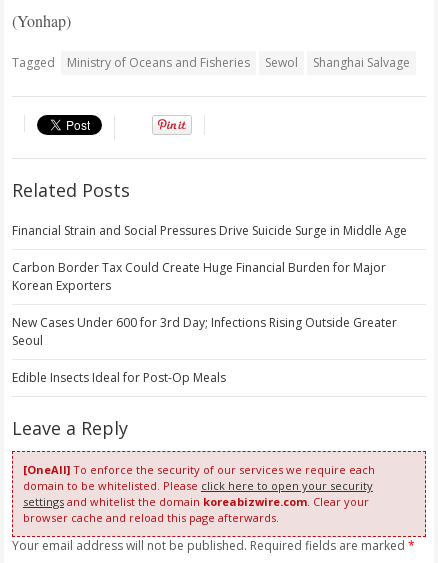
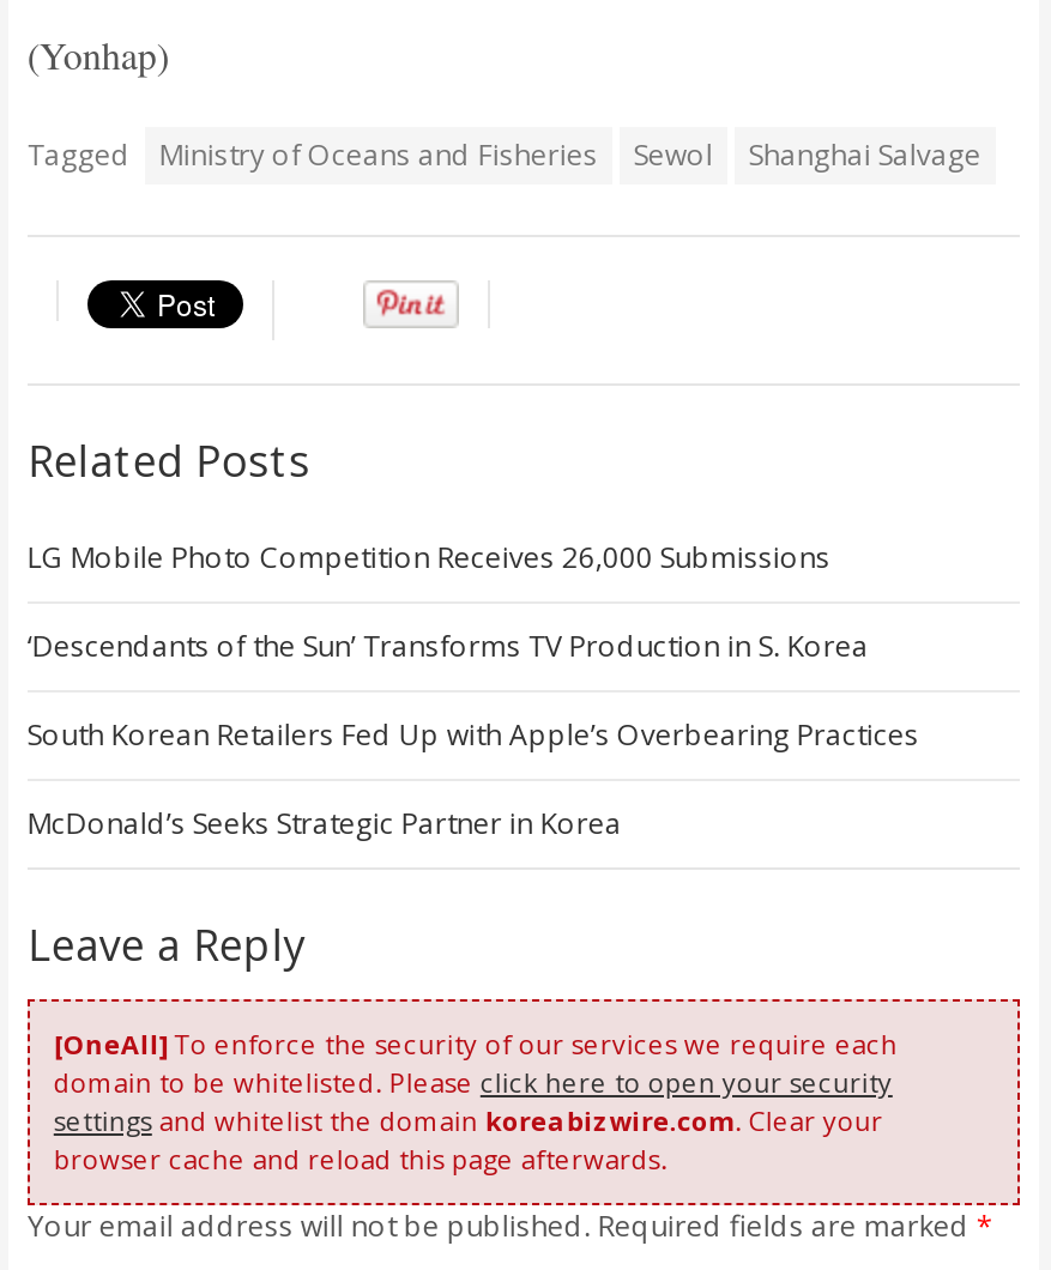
- Financial Strain and Social Pressures Drive Suicide Surge in Middle Age
+ LG Mobile Photo Competition Receives 26,000 Submissions

- Carbon Border Tax Could Create Huge Financial Burden for Major
- Korean Exporters
+ ‘Descendants of the Sun’ Transforms TV Production in S. Korea

- New Cases Under 600 for 3rd Day; Infections Rising Outside Greater
- Seoul
+ South Korean Retailers Fed Up with Apple’s Overbearing Practices

- Edible Insects Ideal for Post-Op Meals
+ McDonald’s Seeks Strategic Partner in Korea
